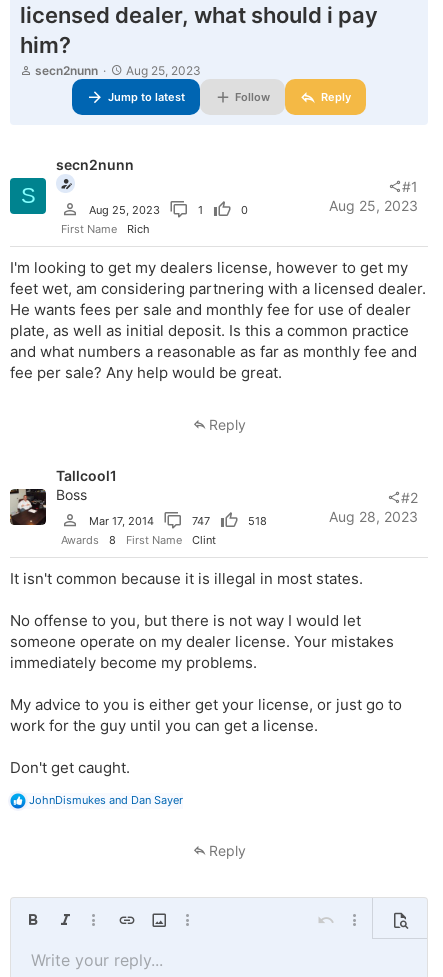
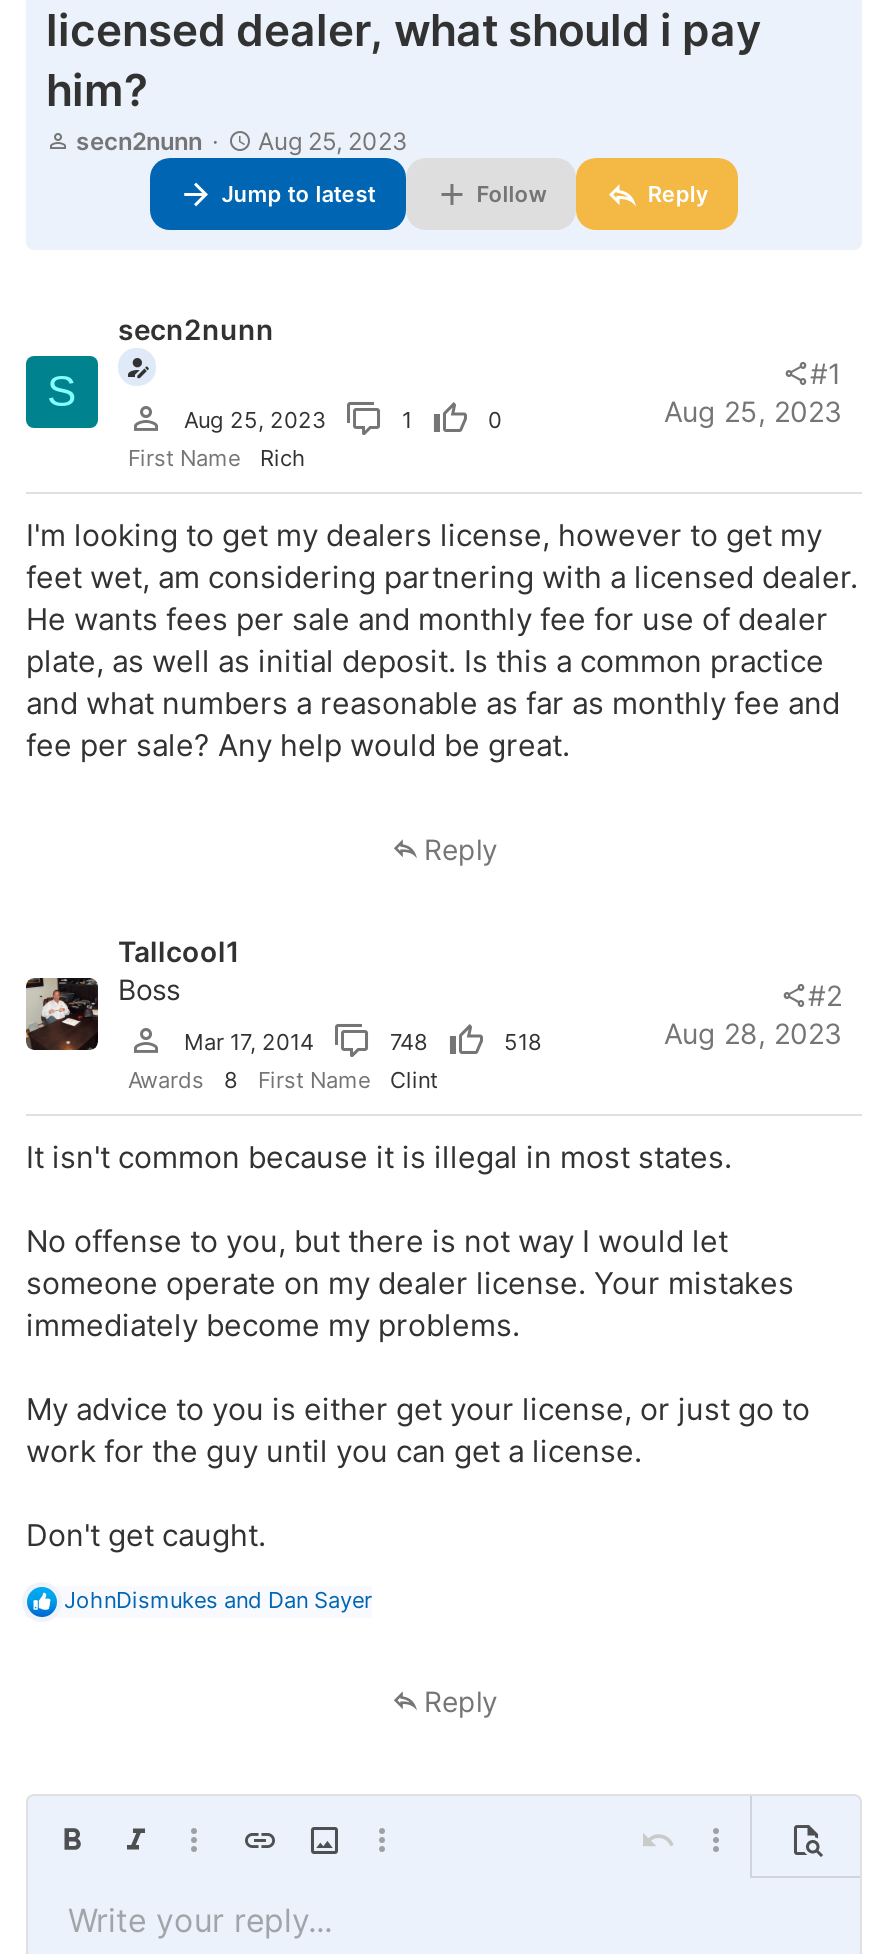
- 747
+ 748
